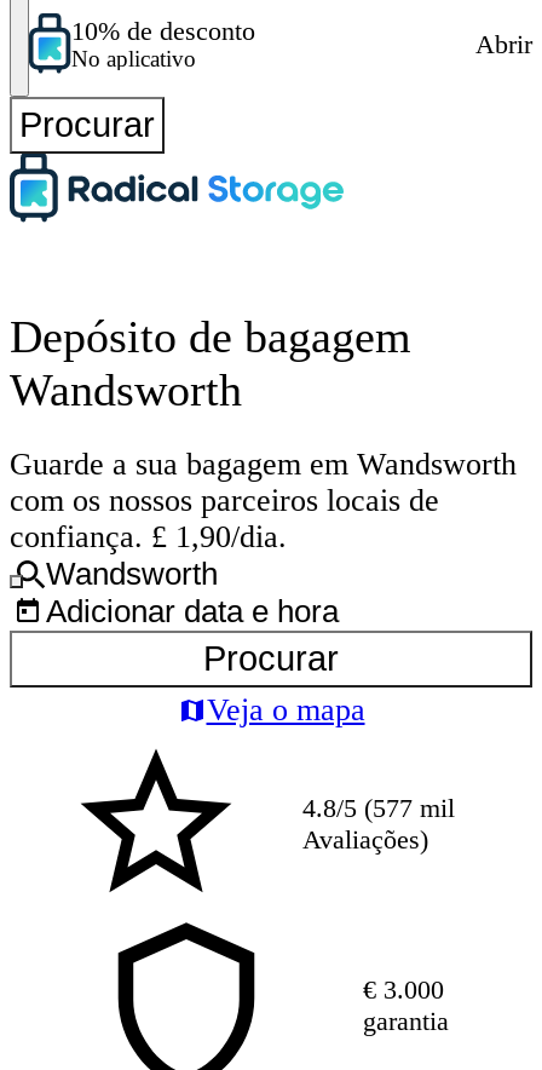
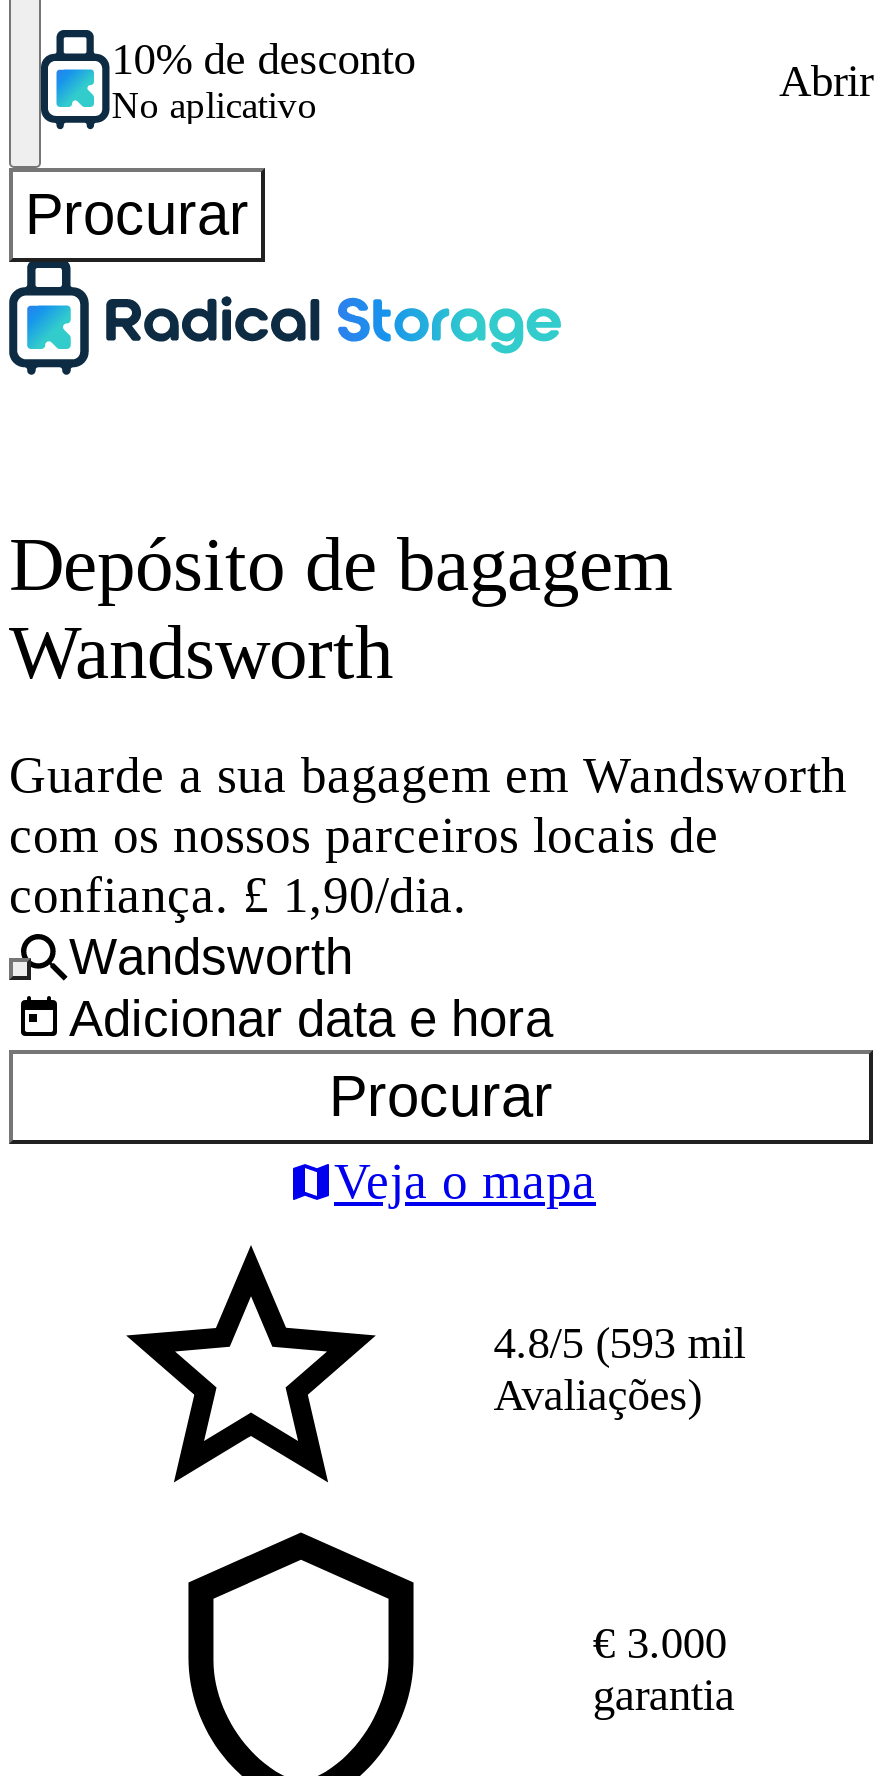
- 4.8/5 (577 mil
+ 4.8/5 (593 mil
